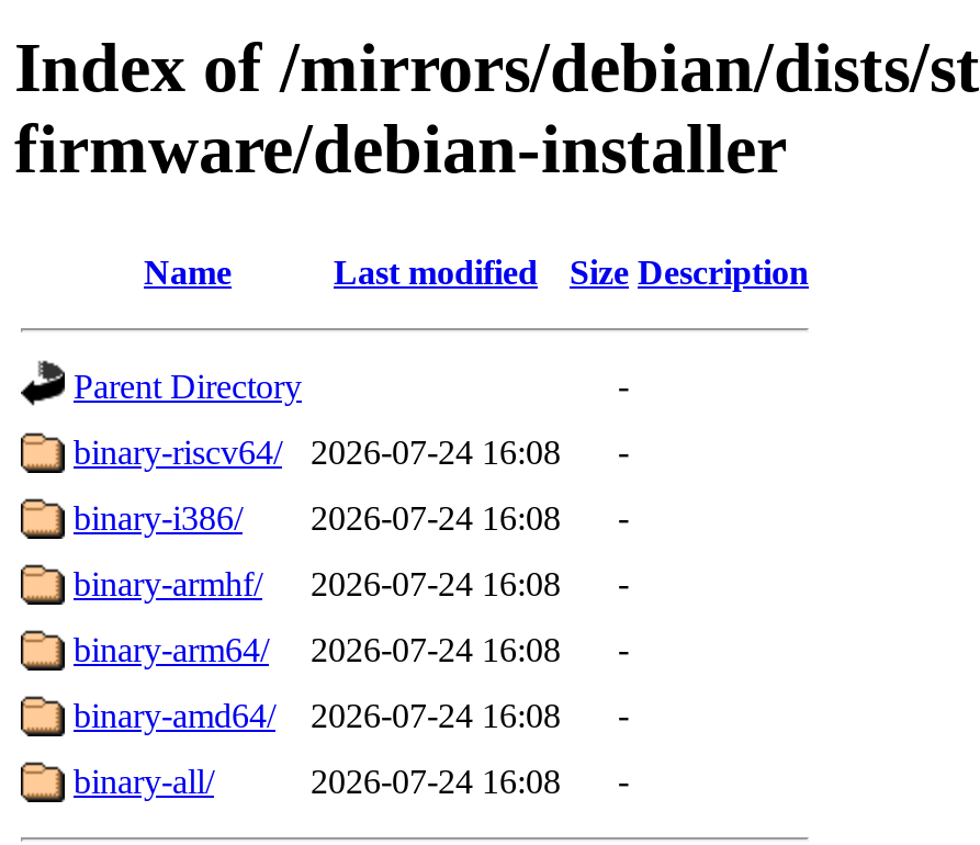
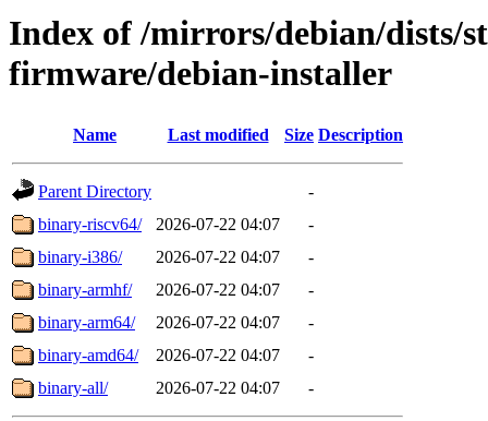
- 2026-07-24 16:08
+ 2026-07-22 04:07

- 2026-07-24 16:08
+ 2026-07-22 04:07

- 2026-07-24 16:08
+ 2026-07-22 04:07

- 2026-07-24 16:08
+ 2026-07-22 04:07

- 2026-07-24 16:08
+ 2026-07-22 04:07

- 2026-07-24 16:08
+ 2026-07-22 04:07
